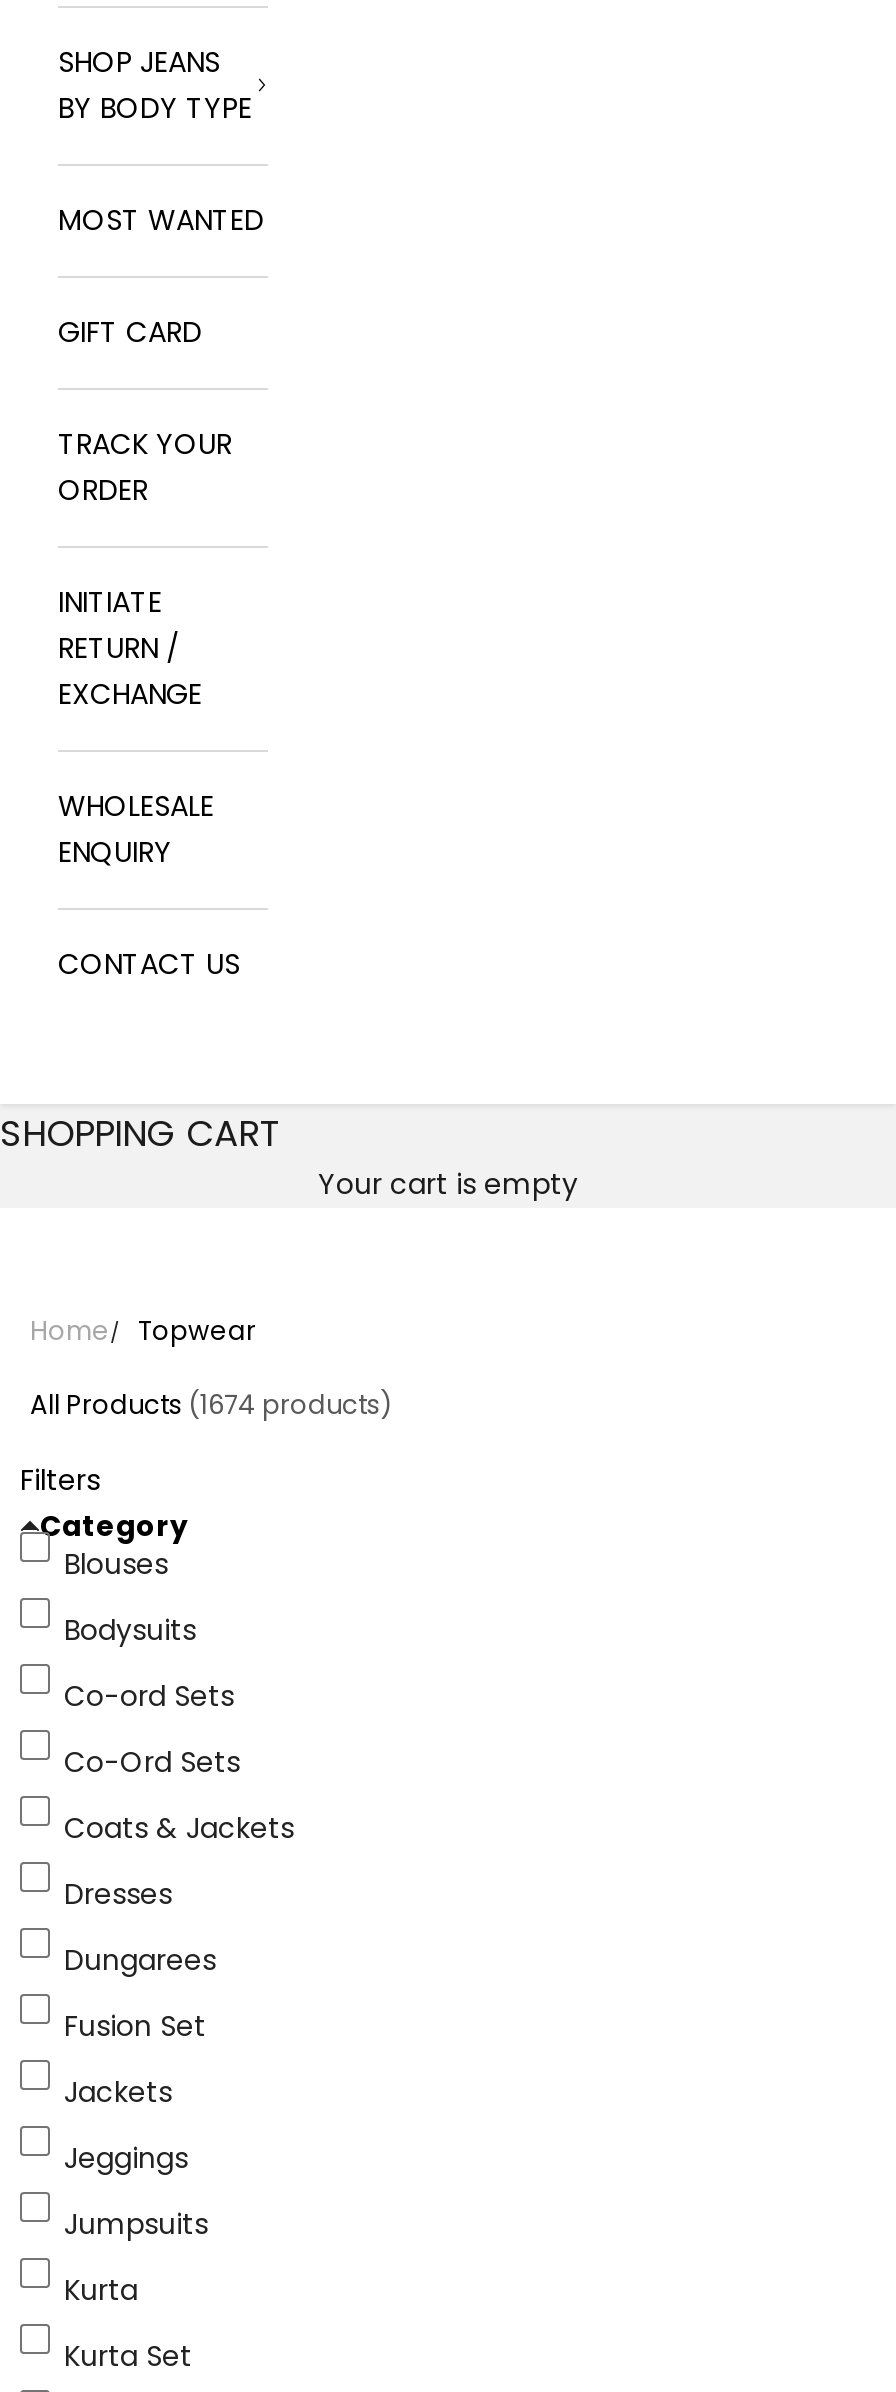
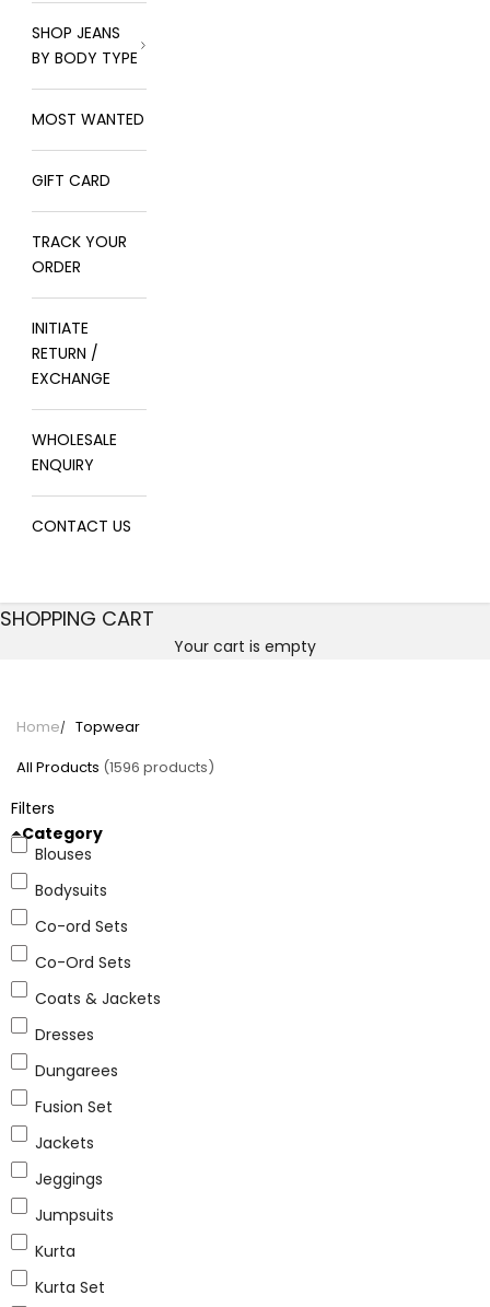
- All Products (1674 products)
+ All Products (1596 products)
